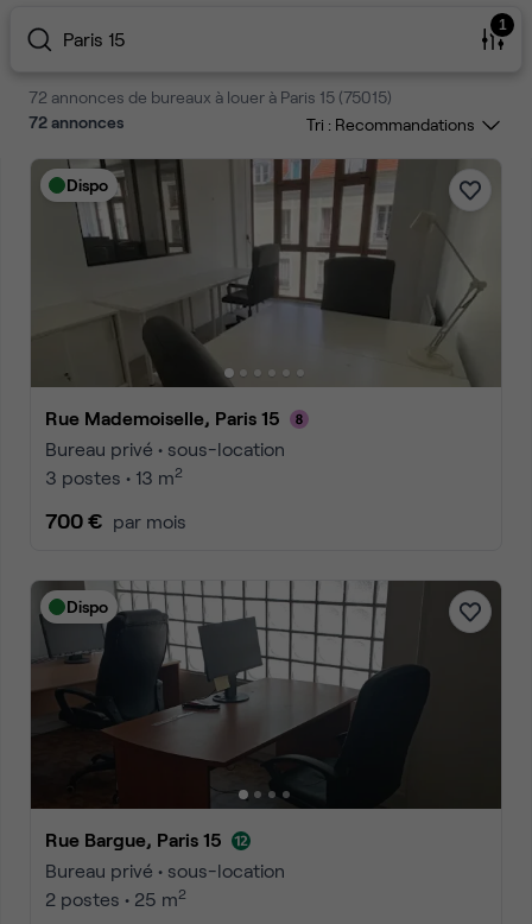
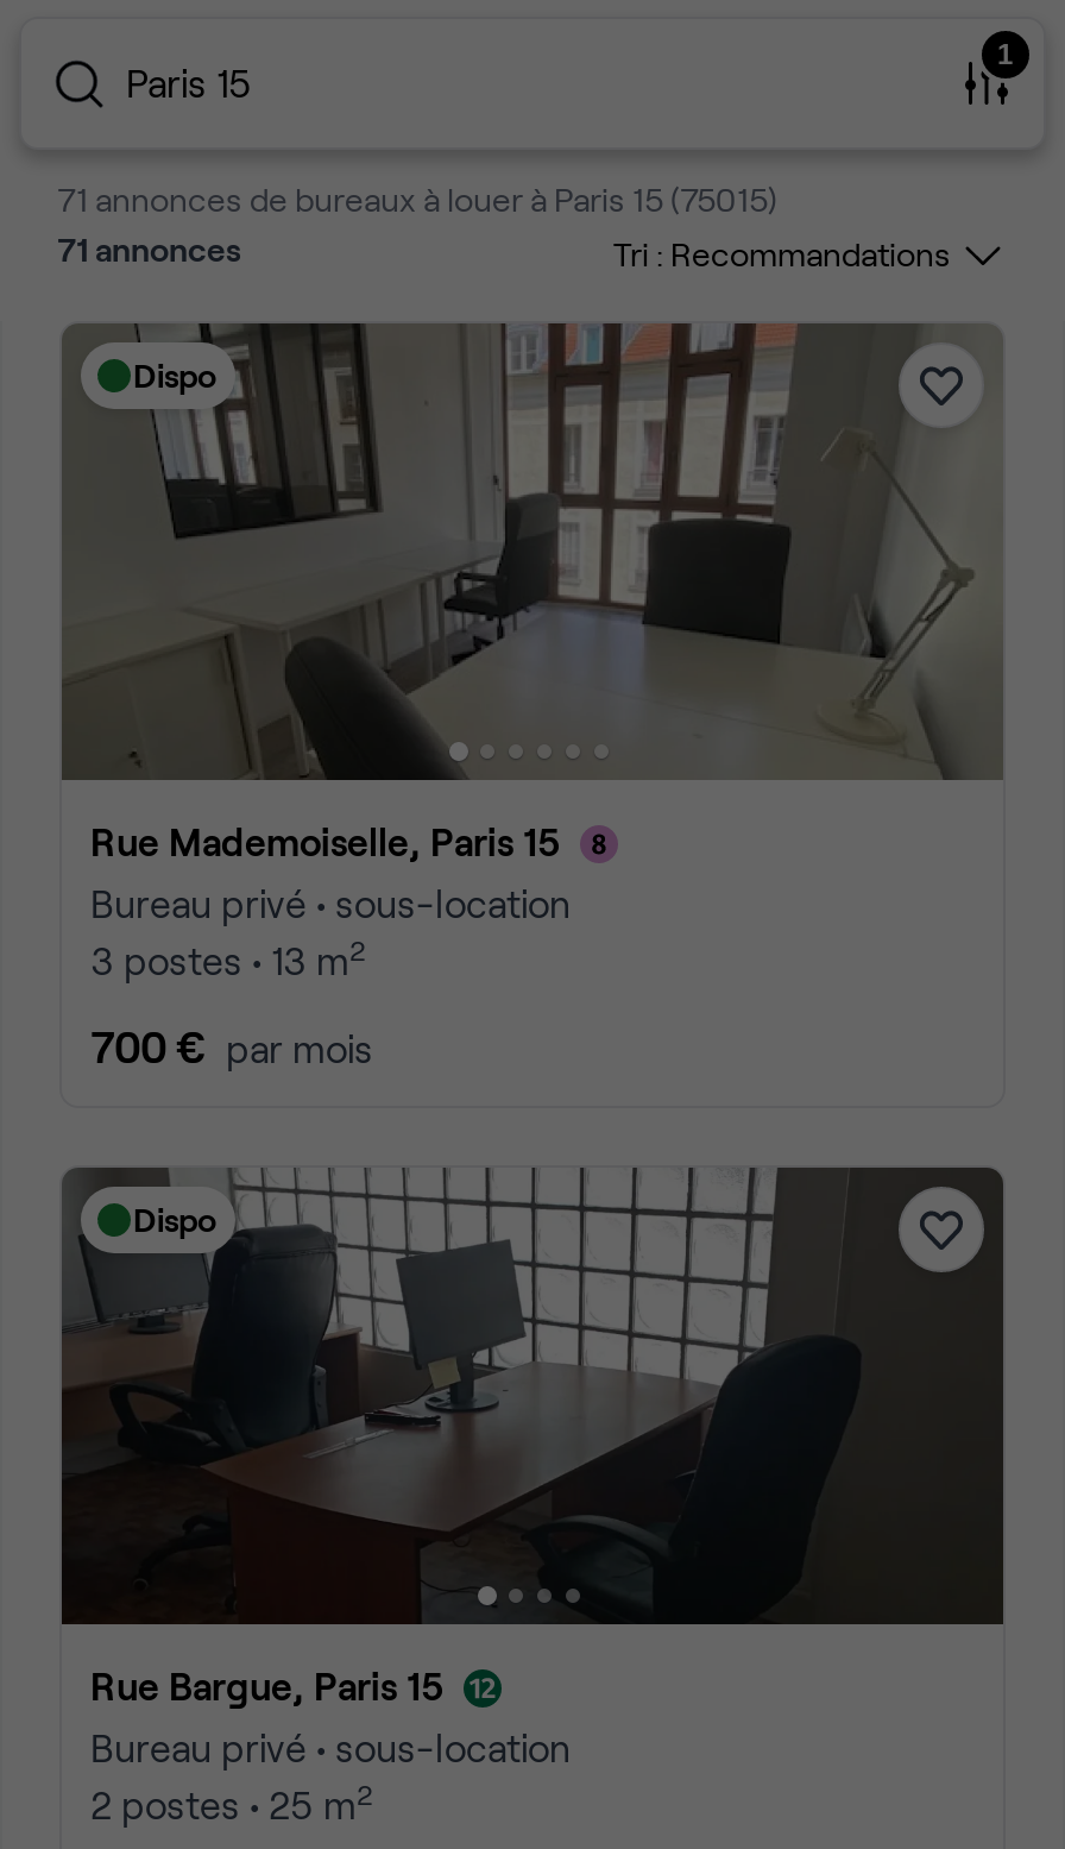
- 72 annonces de bureaux à louer à Paris 15 (75015)
+ 71 annonces de bureaux à louer à Paris 15 (75015)

- 72 annonces
+ 71 annonces
